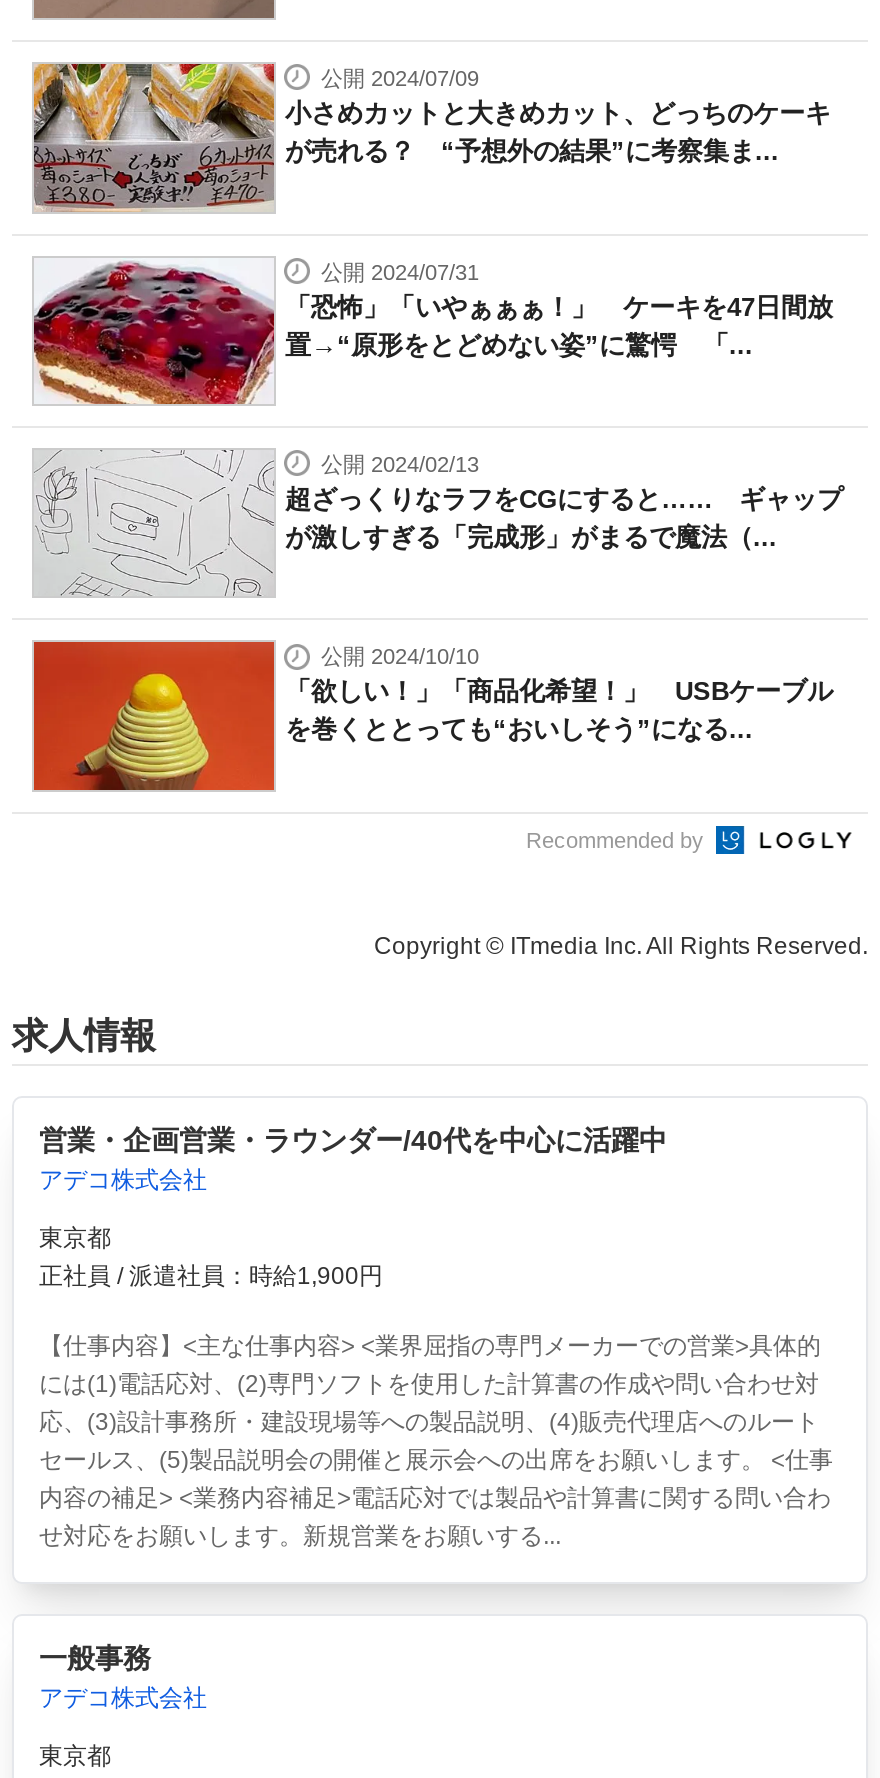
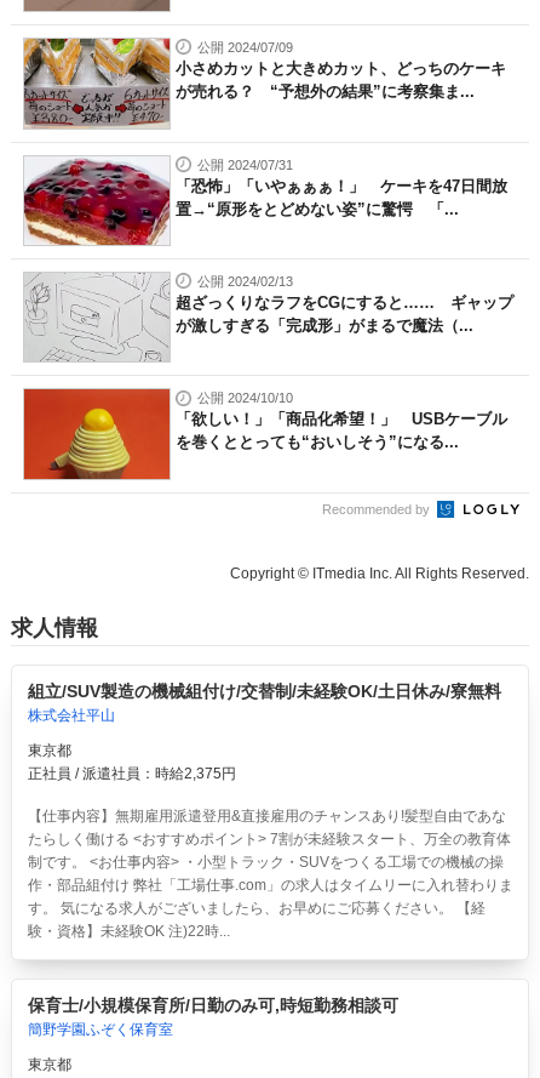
- 営業・企画営業・ラウンダー/40代を中心に活躍中
- アデコ株式会社
+ 組立/SUV製造の機械組付け/交替制/未経験OK/土日休み/寮無料
+ 株式会社平山

- 正社員 / 派遣社員：時給1,900円
+ 正社員 / 派遣社員：時給2,375円

- 【仕事内容】<主な仕事内容> <業界屈指の専門メーカーでの営業>具体的
- には(1)電話応対、(2)専門ソフトを使用した計算書の作成や問い合わせ対
- 応、(3)設計事務所・建設現場等への製品説明、(4)販売代理店へのルート
- セールス、(5)製品説明会の開催と展示会への出席をお願いします。 <仕事
- 内容の補足> <業務内容補足>電話応対では製品や計算書に関する問い合わ
- せ対応をお願いします。新規営業をお願いする...
+ 【仕事内容】無期雇用派遣登用&直接雇用のチャンスあり!髪型自由であな
+ たらしく働ける <おすすめポイント> 7割が未経験スタート、万全の教育体
+ 制です。 <お仕事内容> ・小型トラック・SUVをつくる工場での機械の操
+ 作・部品組付け 弊社「工場仕事.com」の求人はタイムリーに入れ替わりま
+ す。 気になる求人がございましたら、お早めにご応募ください。 【経
+ 験・資格】未経験OK 注)22時...

- 一般事務
- アデコ株式会社
+ 保育士/小規模保育所/日勤のみ可,時短勤務相談可
+ 簡野学園ふぞく保育室
